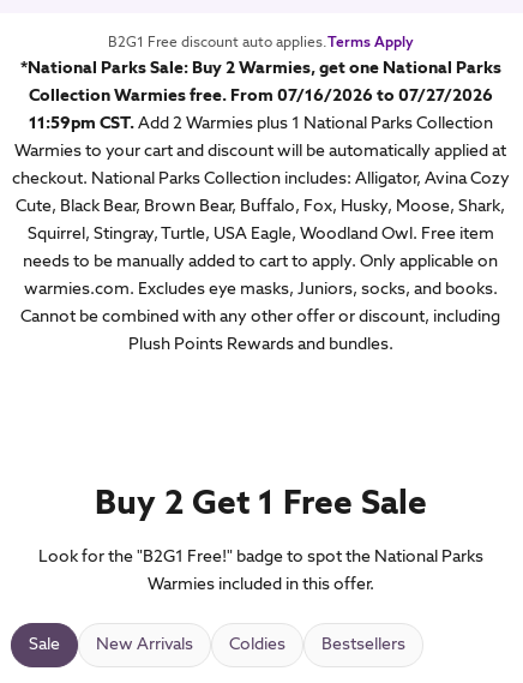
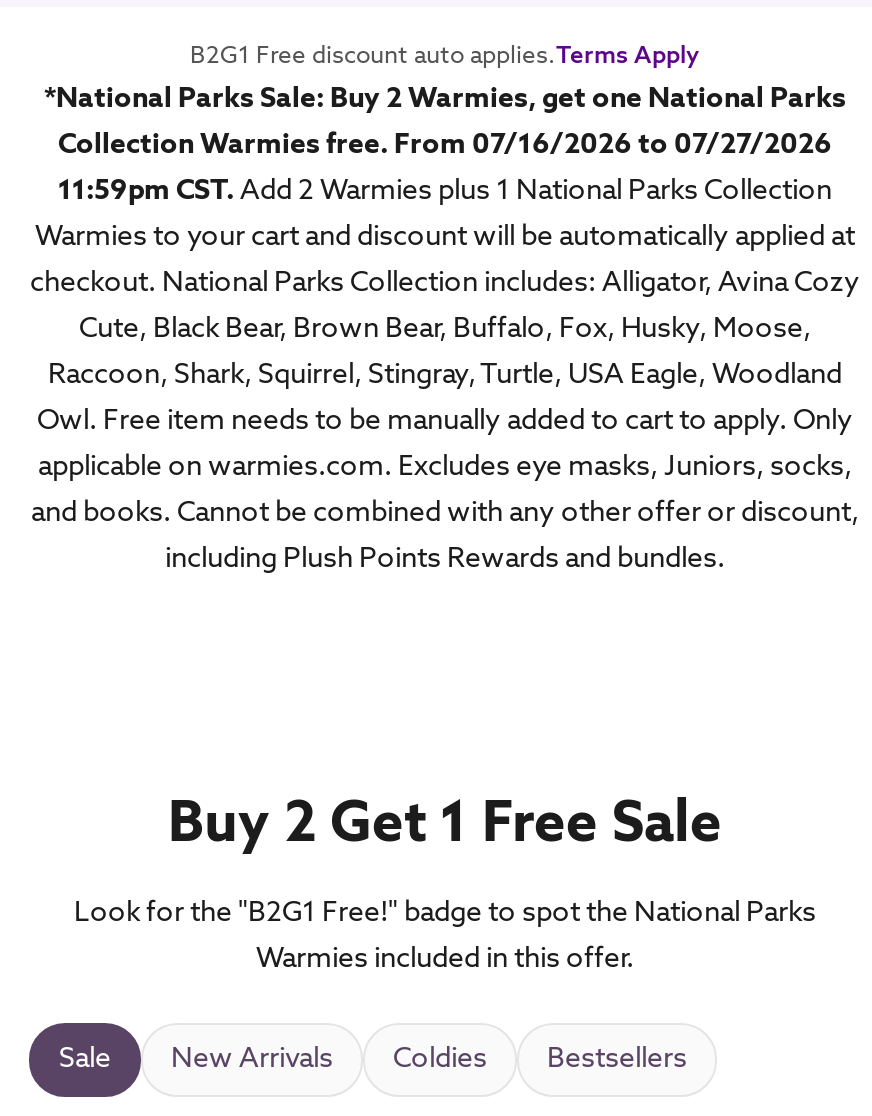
- Cute, Black Bear, Brown Bear, Buffalo, Fox, Husky, Moose, Shark,
+ Cute, Black Bear, Brown Bear, Buffalo, Fox, Husky, Moose,

- Squirrel, Stingray, Turtle, USA Eagle, Woodland Owl. Free item
+ Raccoon, Shark, Squirrel, Stingray, Turtle, USA Eagle, Woodland

- needs to be manually added to cart to apply. Only applicable on
+ Owl. Free item needs to be manually added to cart to apply. Only

- warmies.com. Excludes eye masks, Juniors, socks, and books.
+ applicable on warmies.com. Excludes eye masks, Juniors, socks,

- Cannot be combined with any other offer or discount, including
+ and books. Cannot be combined with any other offer or discount,

- Plush Points Rewards and bundles.
+ including Plush Points Rewards and bundles.
